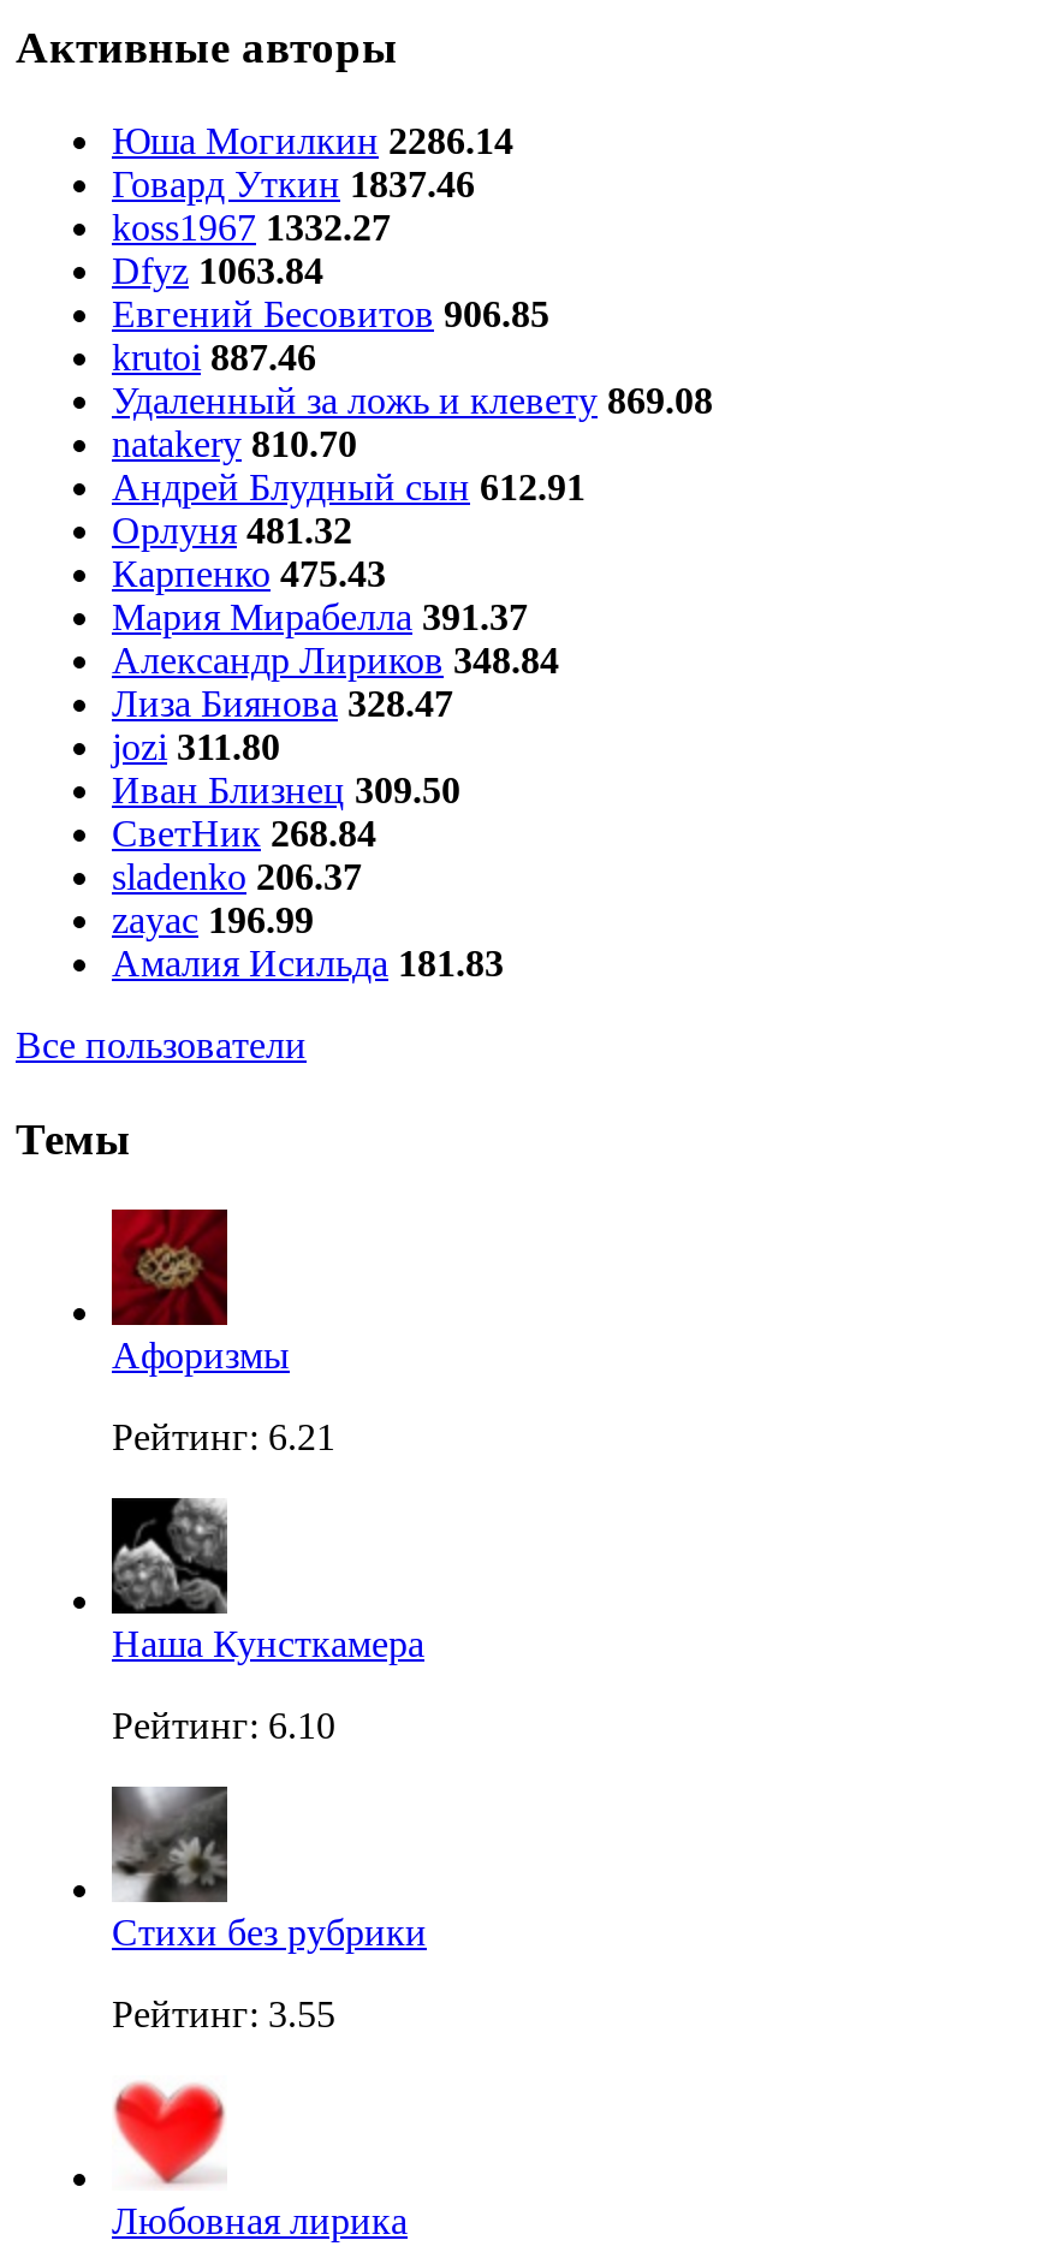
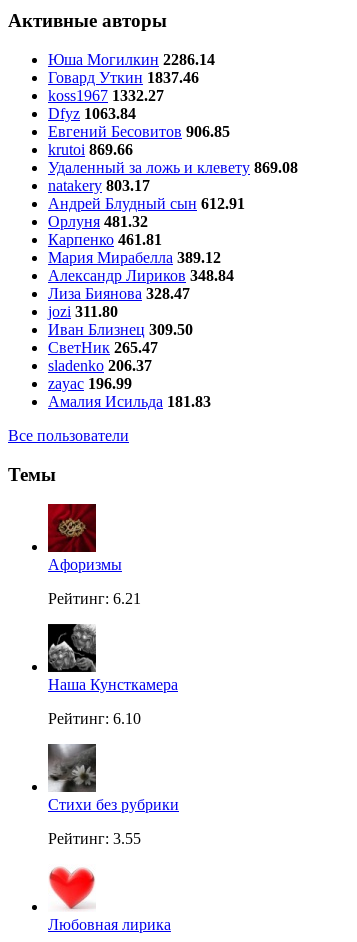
- krutoi 887.46
+ krutoi 869.66

- natakery 810.70
+ natakery 803.17

- Карпенко 475.43
+ Карпенко 461.81

- Мария Мирабелла 391.37
+ Мария Мирабелла 389.12

- СветНик 268.84
+ СветНик 265.47
